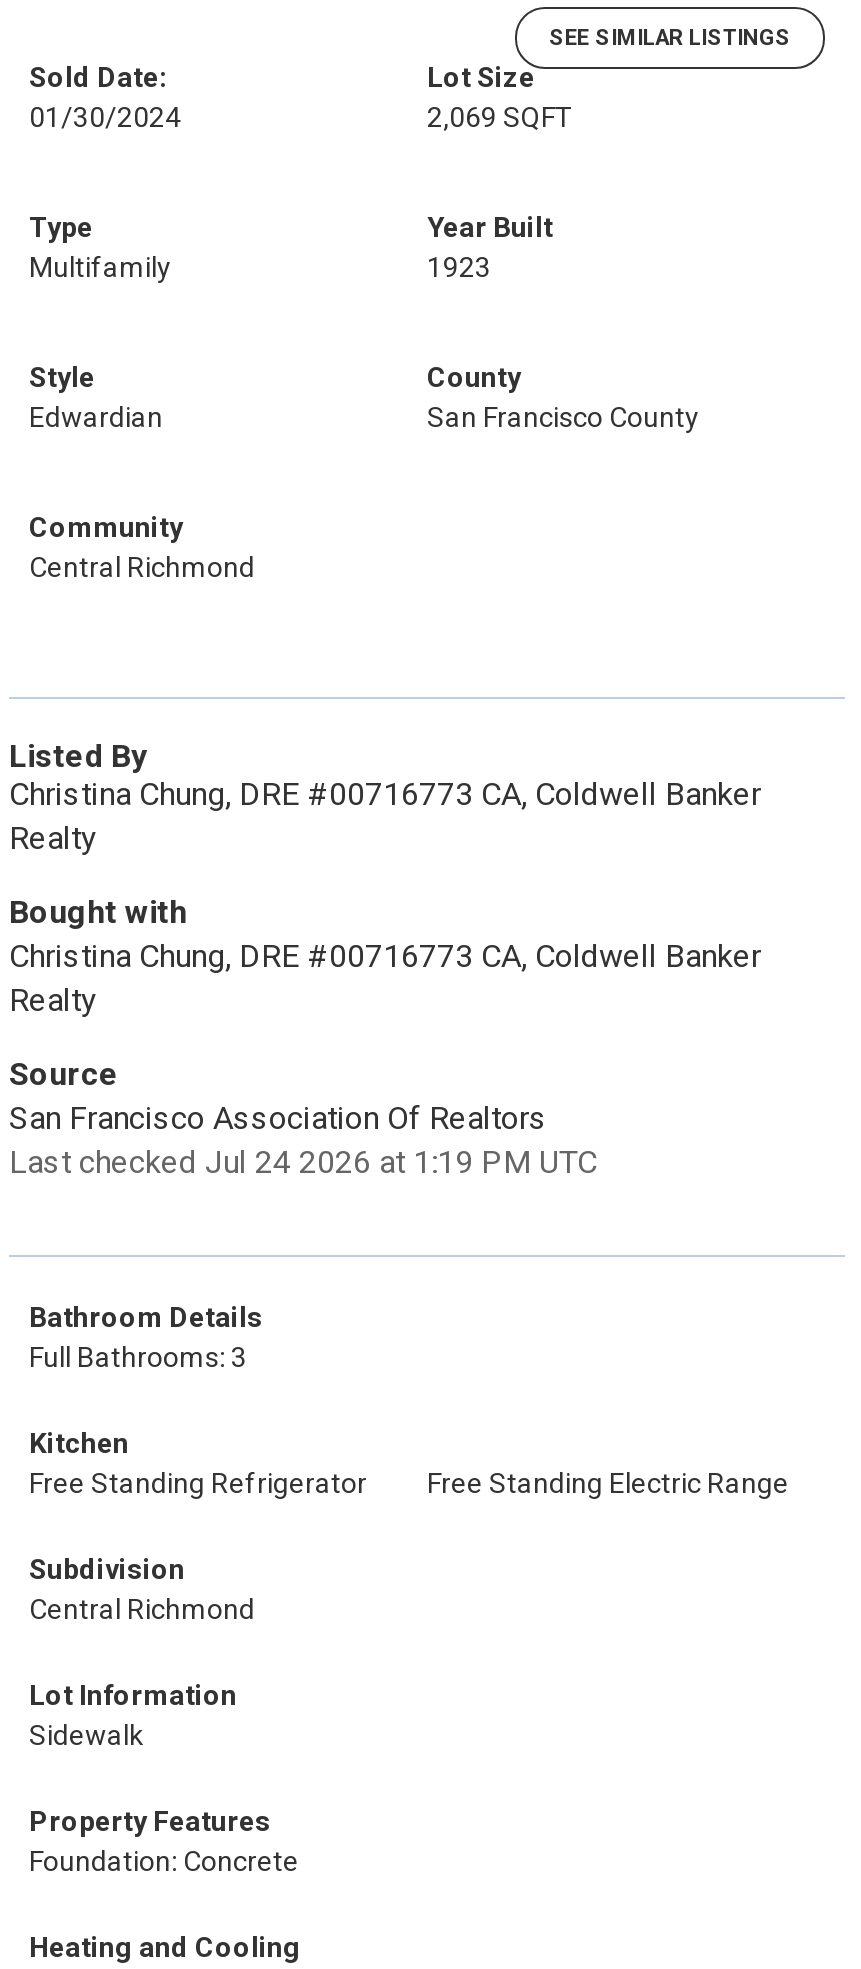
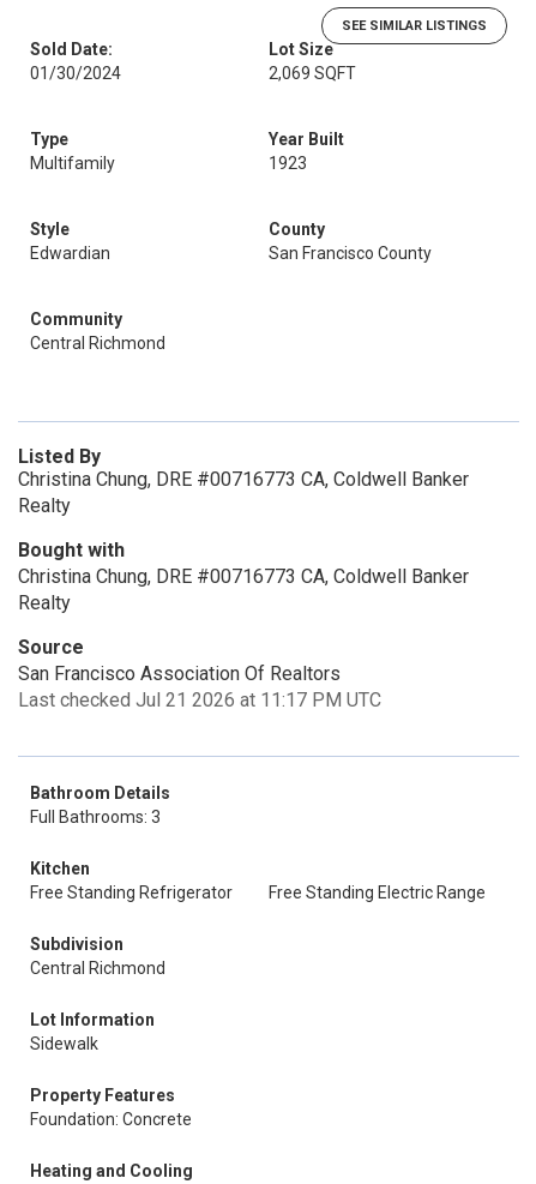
- Last checked Jul 24 2026 at 1:19 PM UTC
+ Last checked Jul 21 2026 at 11:17 PM UTC
